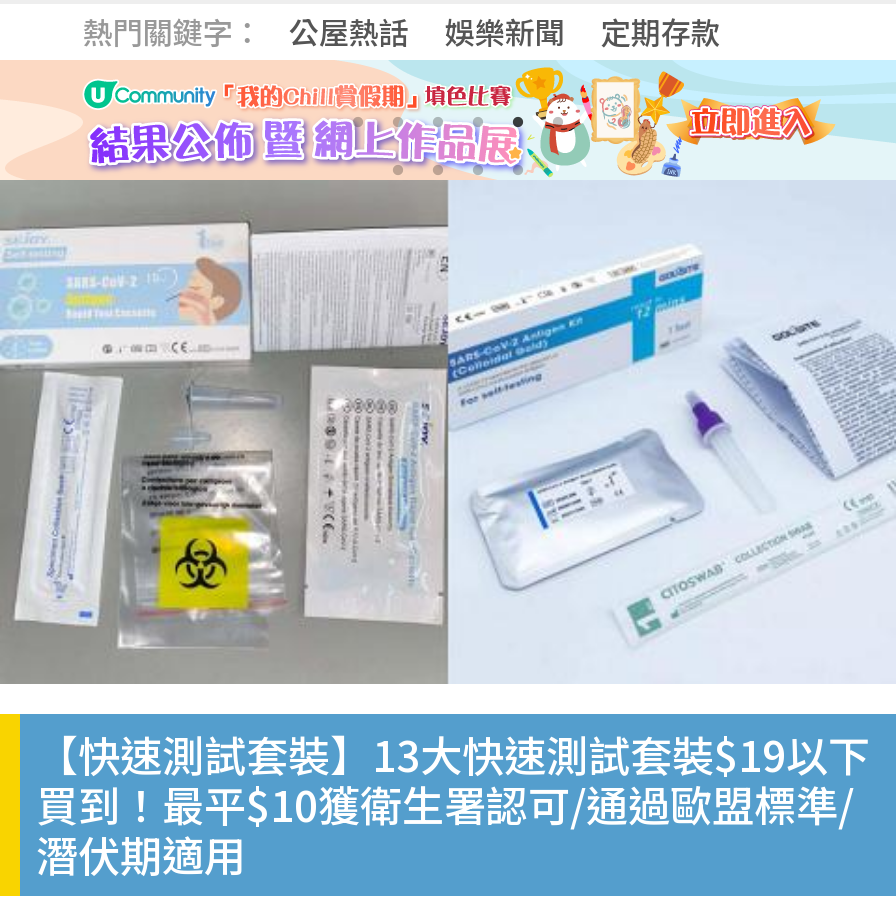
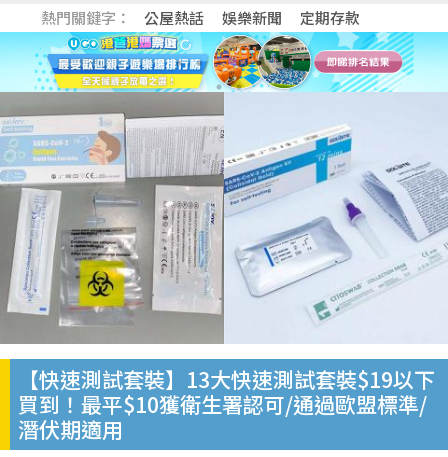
- [image]
+ [image]
